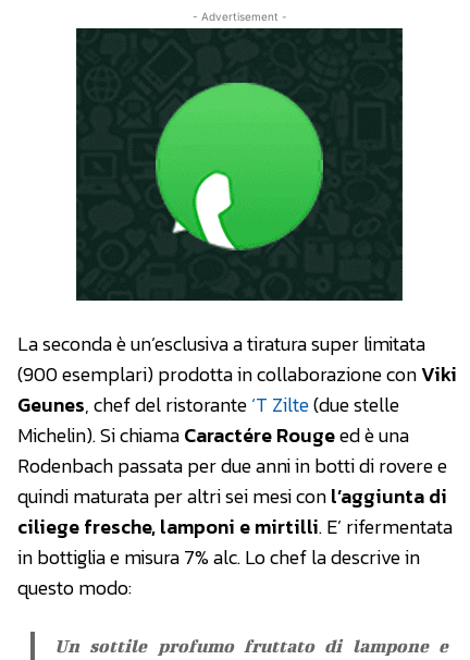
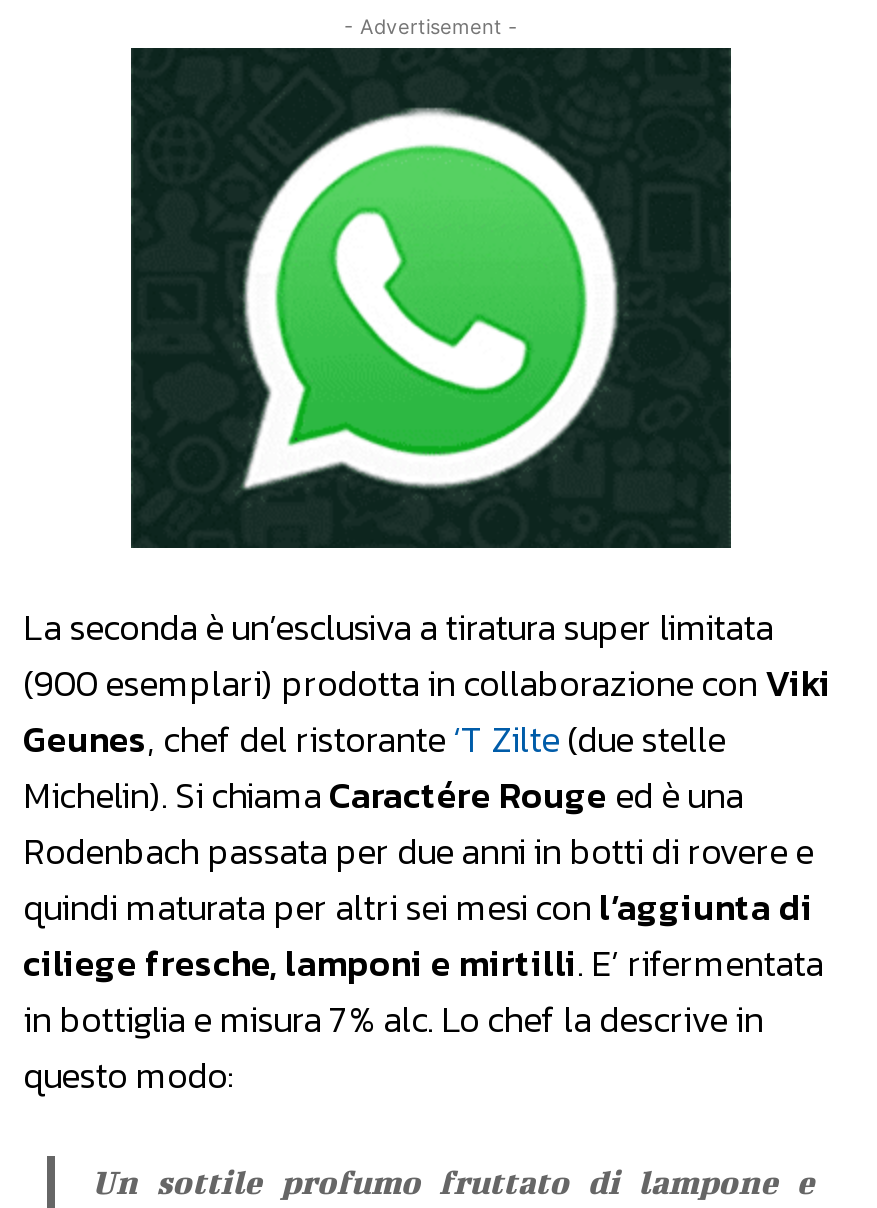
- [image]
+ [image]
